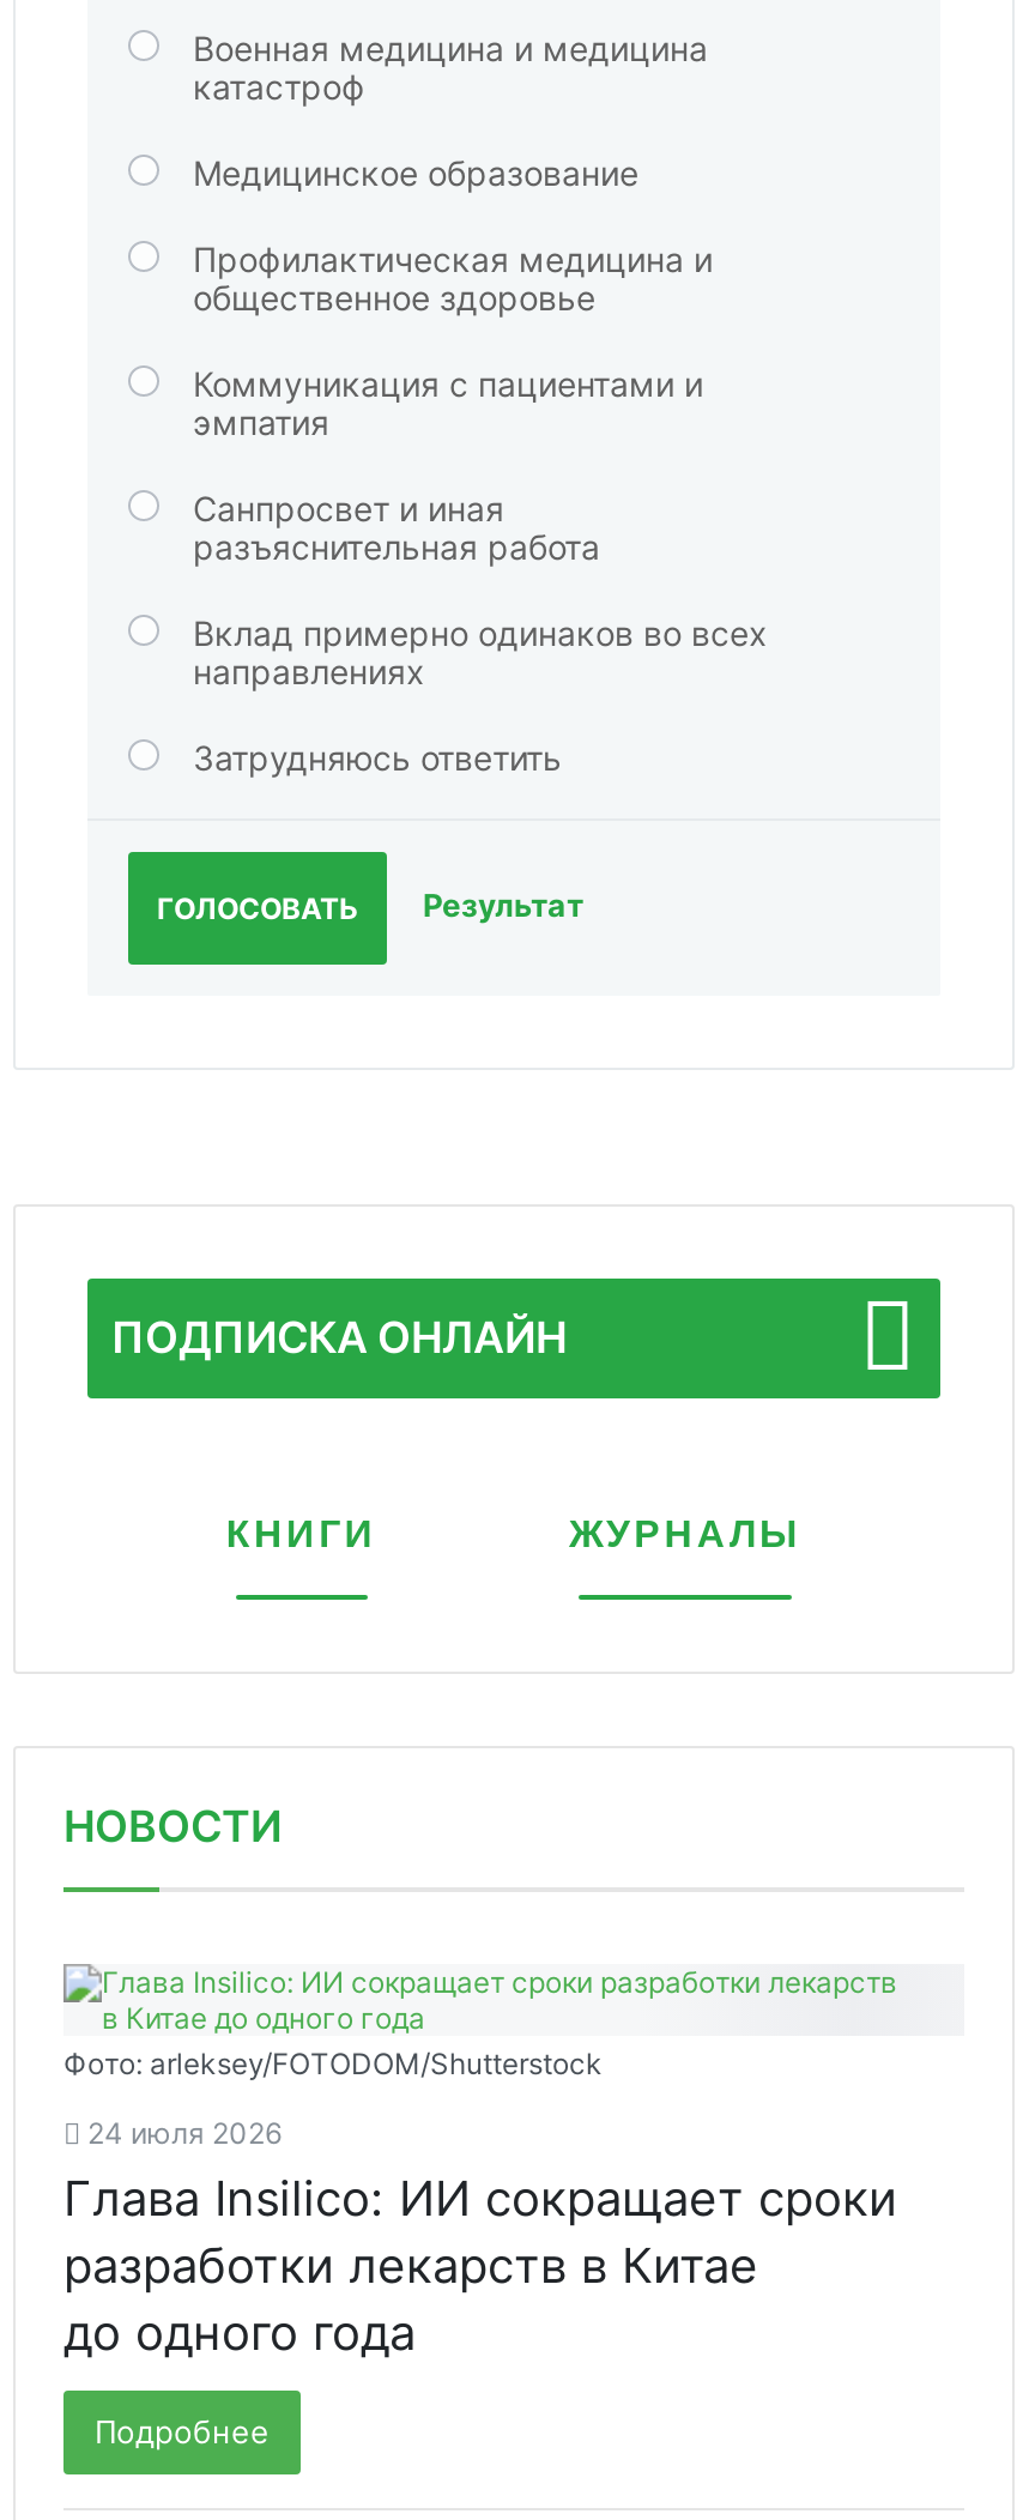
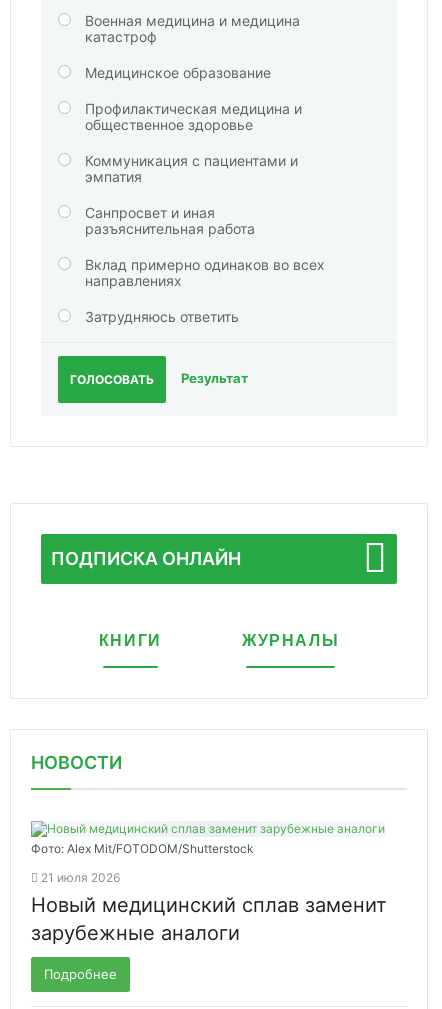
- Фото: arleksey/FOTODOM/Shutterstock
+ Фото: Alex Mit/FOTODOM/Shutterstock

- 24 июля 2026
- Глава Insilico: ИИ сокращает сроки
- разработки лекарств в Китае
- до одного года
+ 21 июля 2026
+ Новый медицинский сплав заменит
+ зарубежные аналоги
